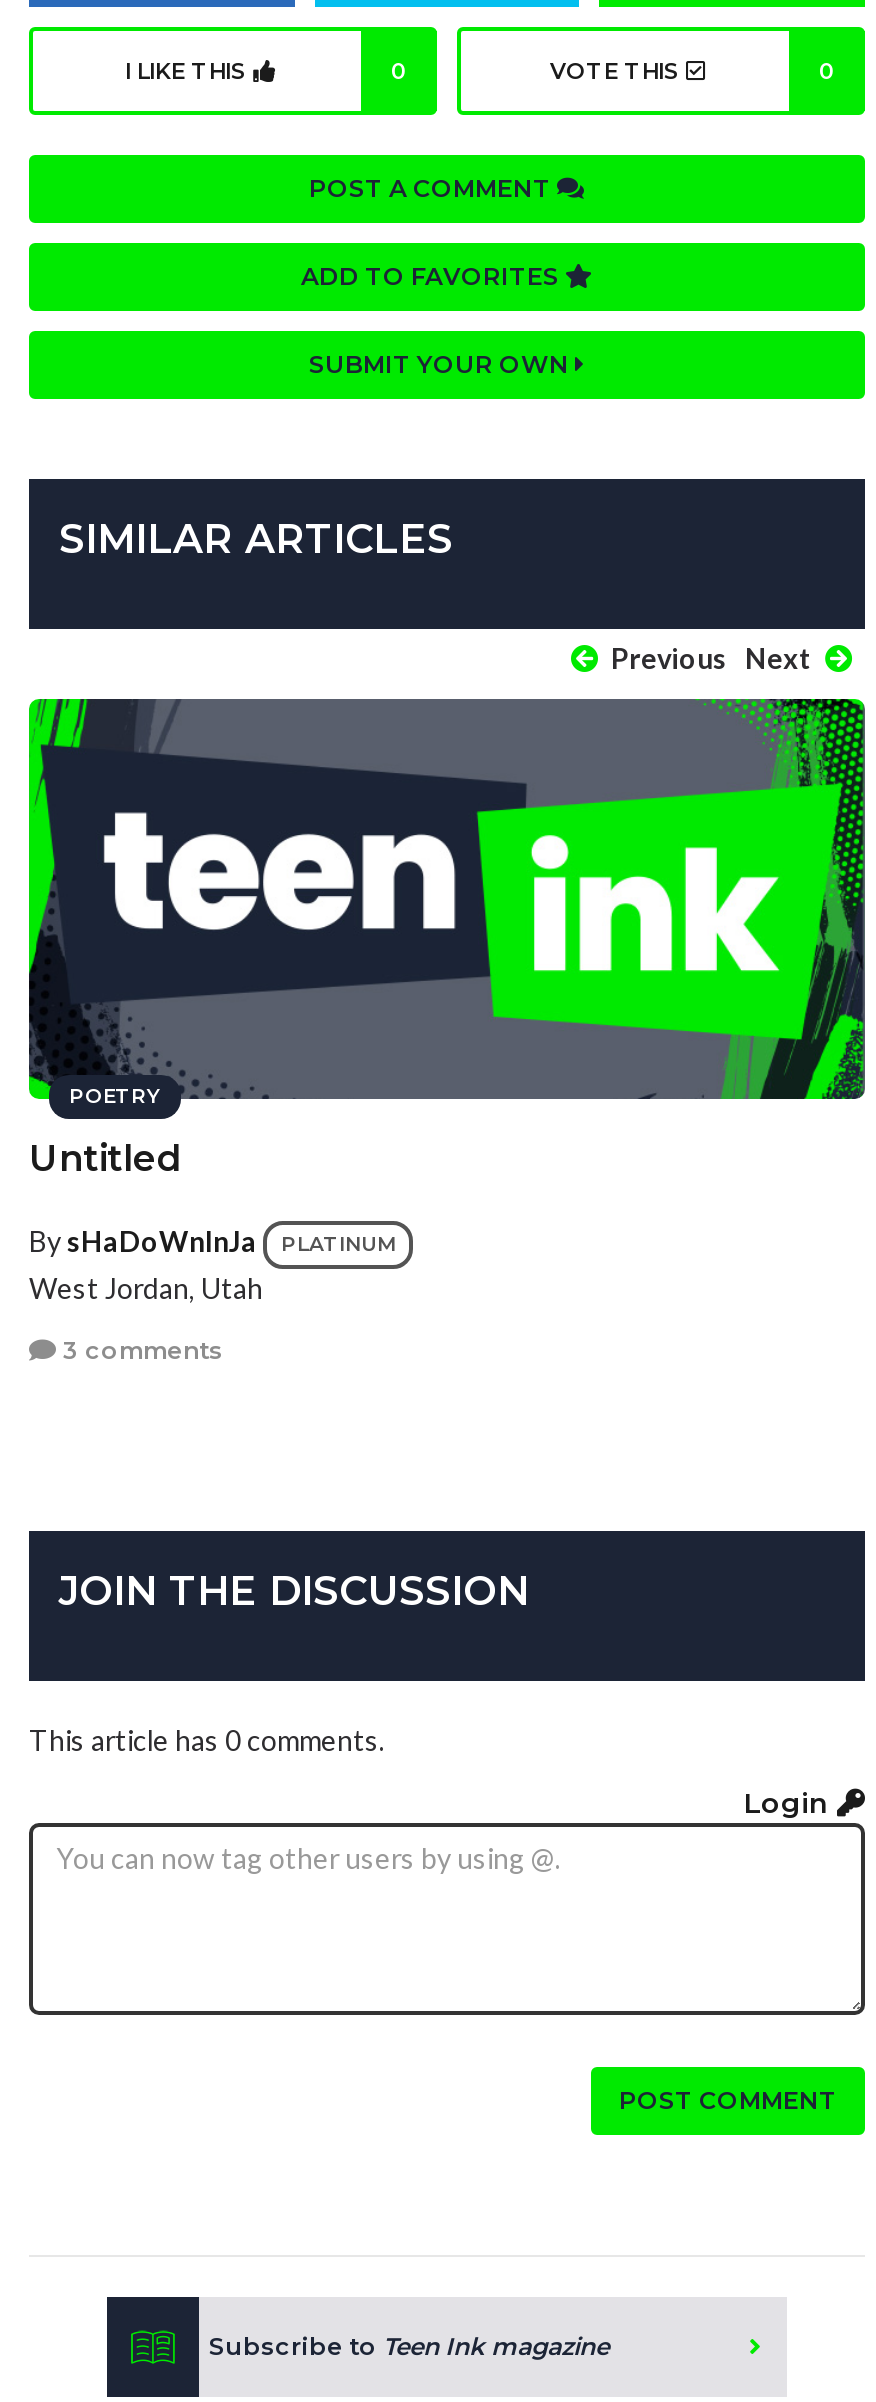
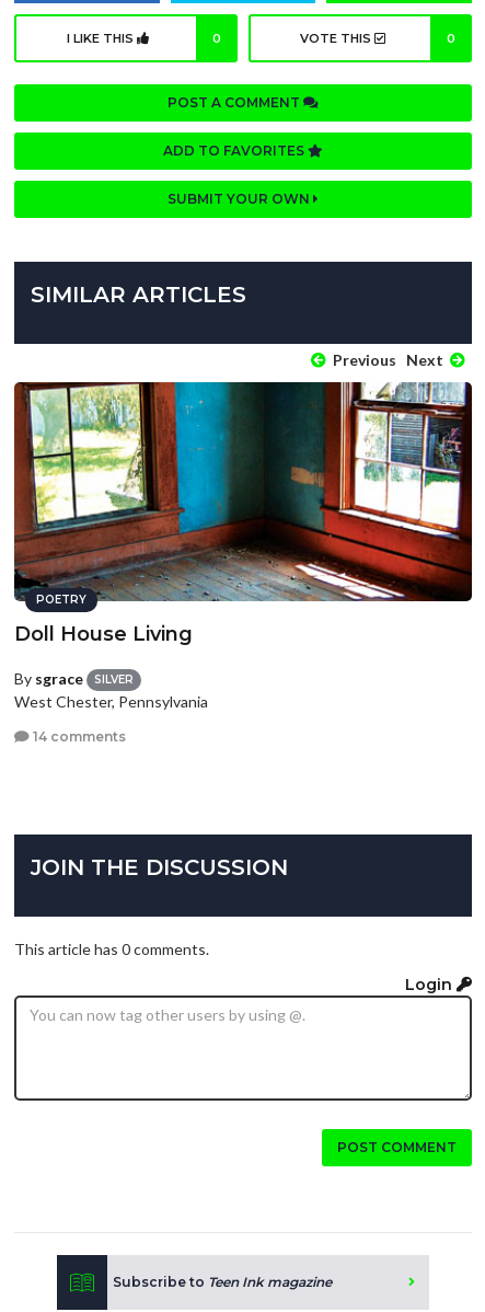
- [image]
- Untitled
+ [image]
+ Doll House Living

- By sHaDoWnInJa
- PLATINUM
- West Jordan, Utah
+ By sgrace
+ SILVER
+ West Chester, Pennsylvania

- 3 comments
+ 14 comments
